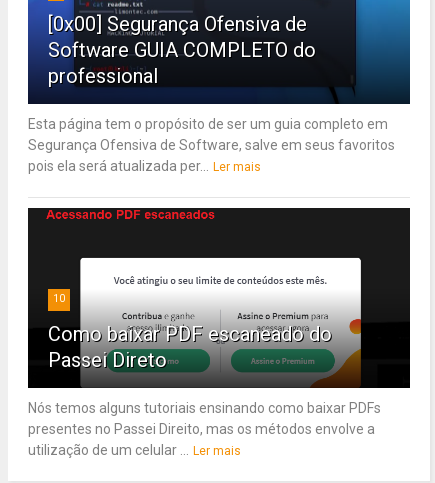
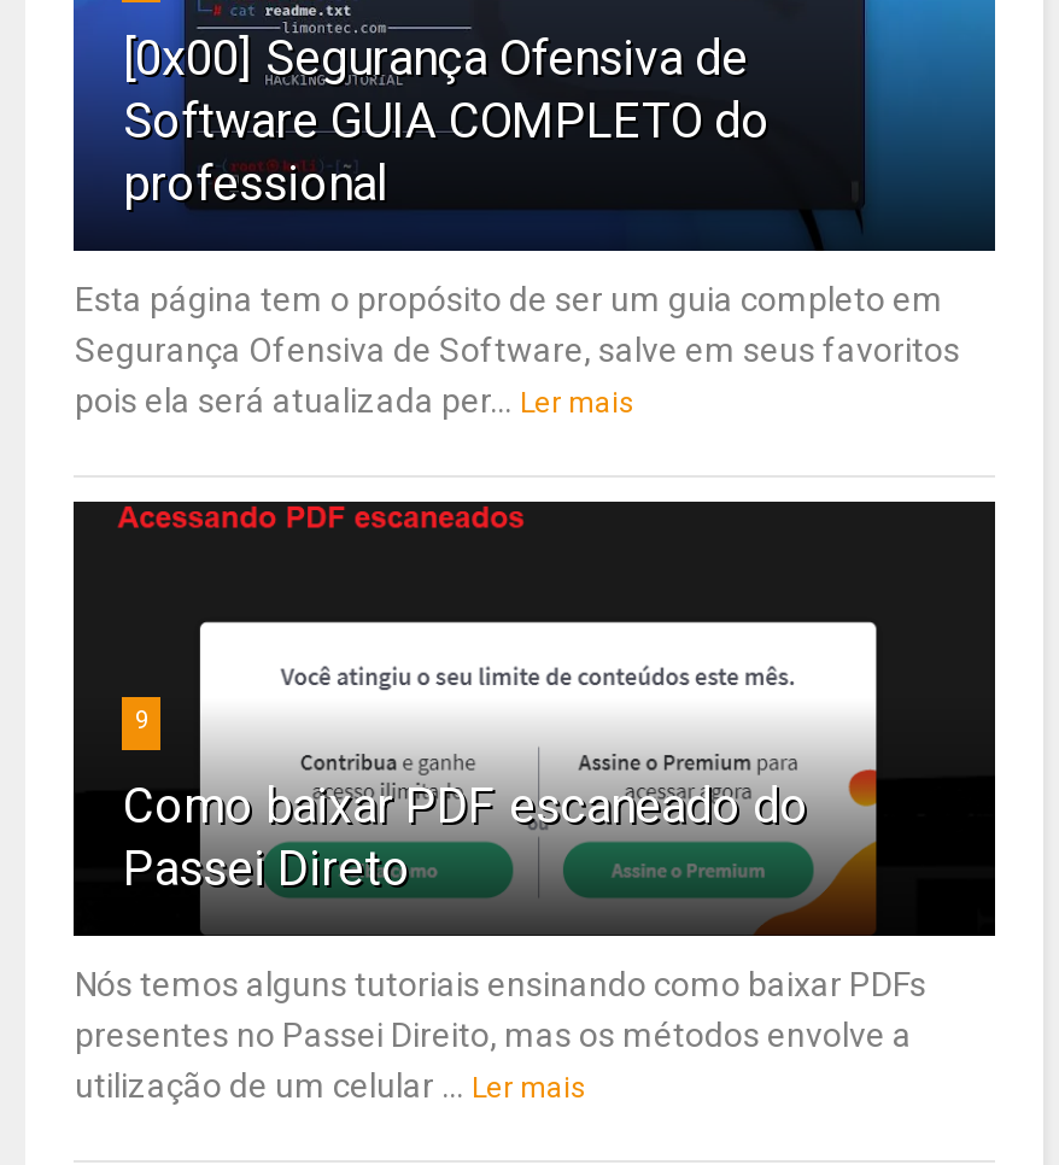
- 10
+ 9
